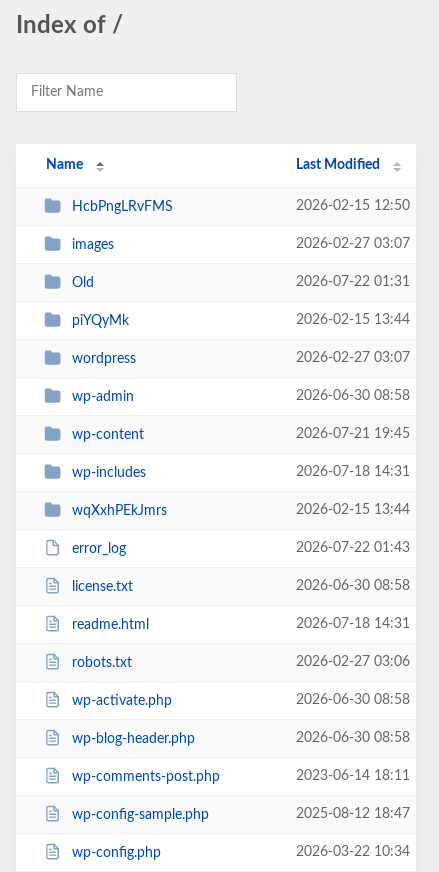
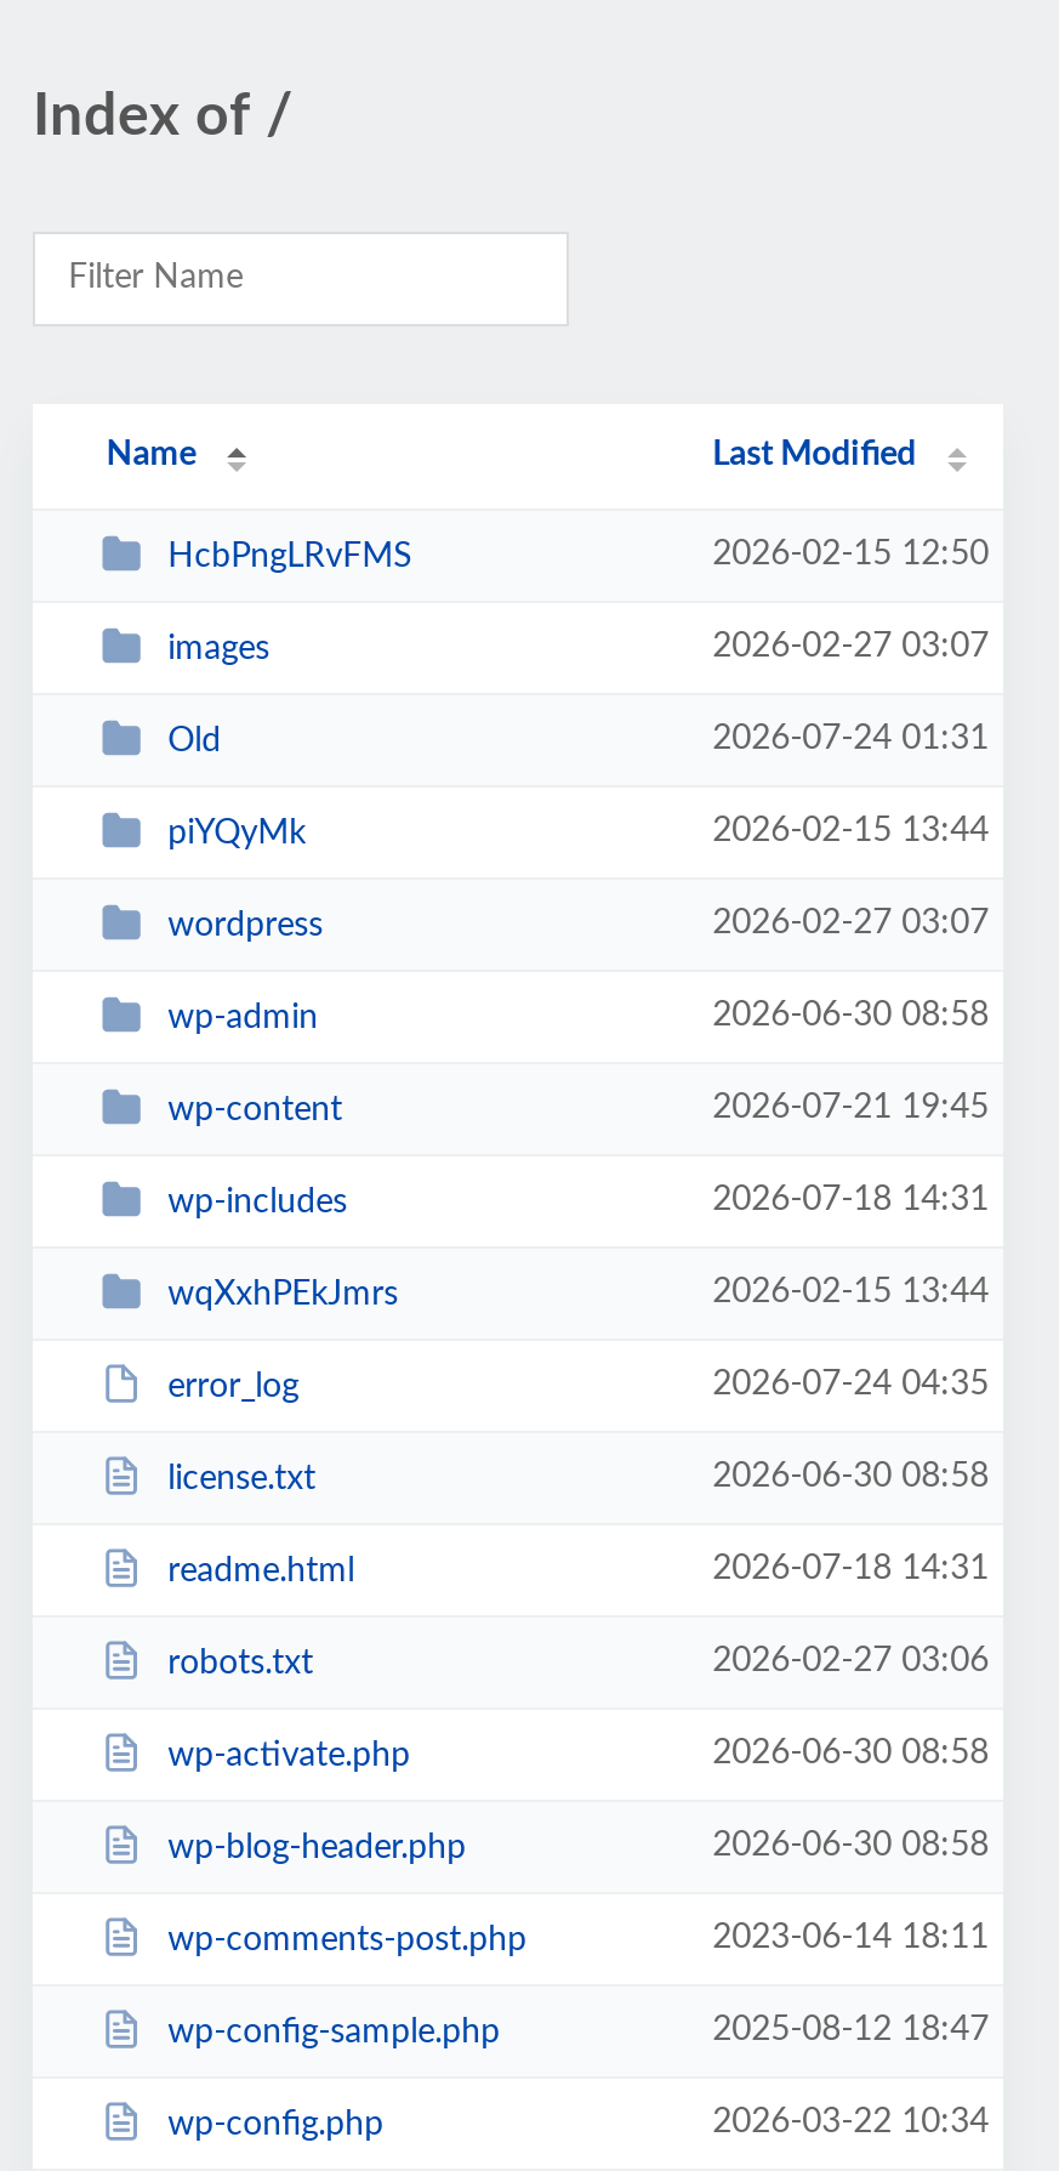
- 2026-07-22 01:31
+ 2026-07-24 01:31

- 2026-07-22 01:43
+ 2026-07-24 04:35
